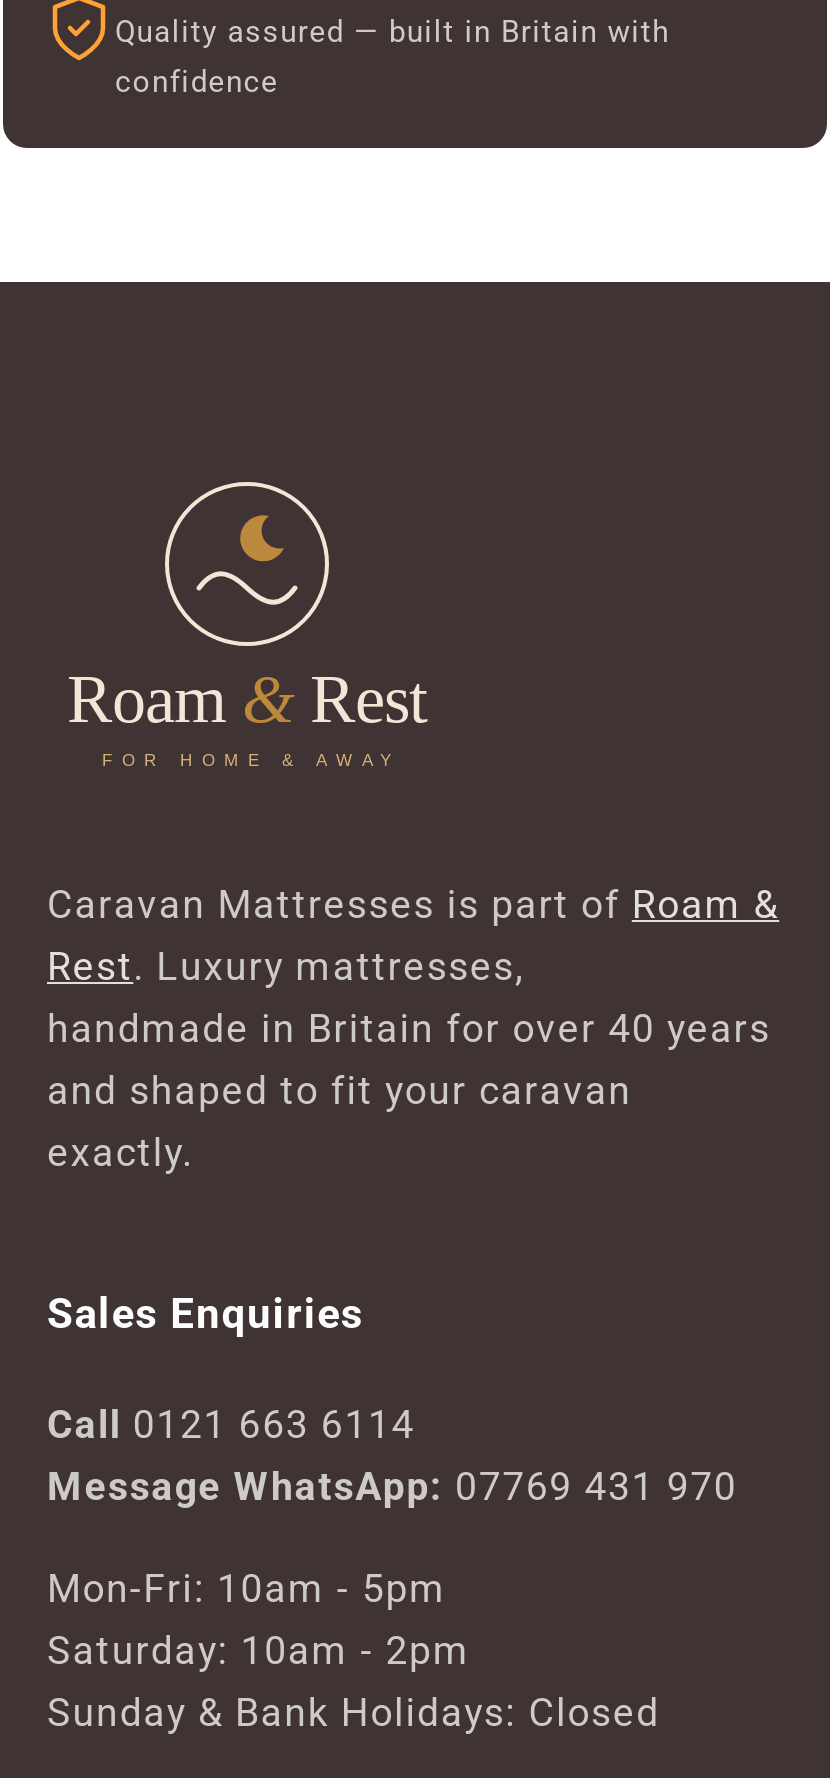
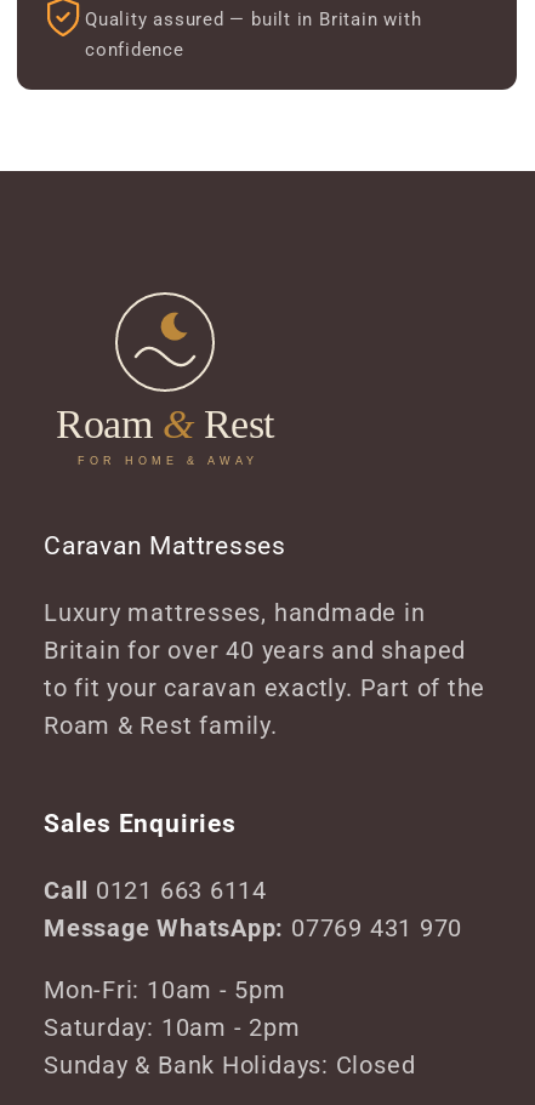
- Caravan Mattresses is part of Roam &
- Rest. Luxury mattresses,
- handmade in Britain for over 40 years
- and shaped to fit your caravan
- exactly.
+ Caravan Mattresses
+ Luxury mattresses, handmade in
+ Britain for over 40 years and shaped
+ to fit your caravan exactly. Part of the
+ Roam & Rest family.
